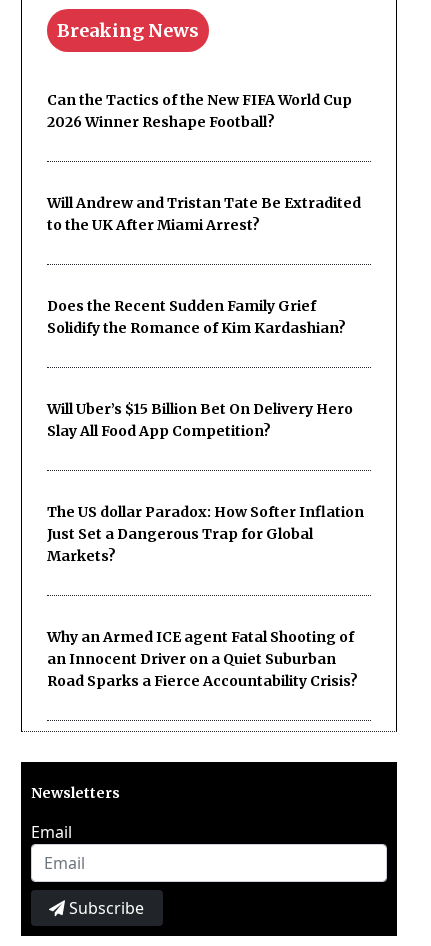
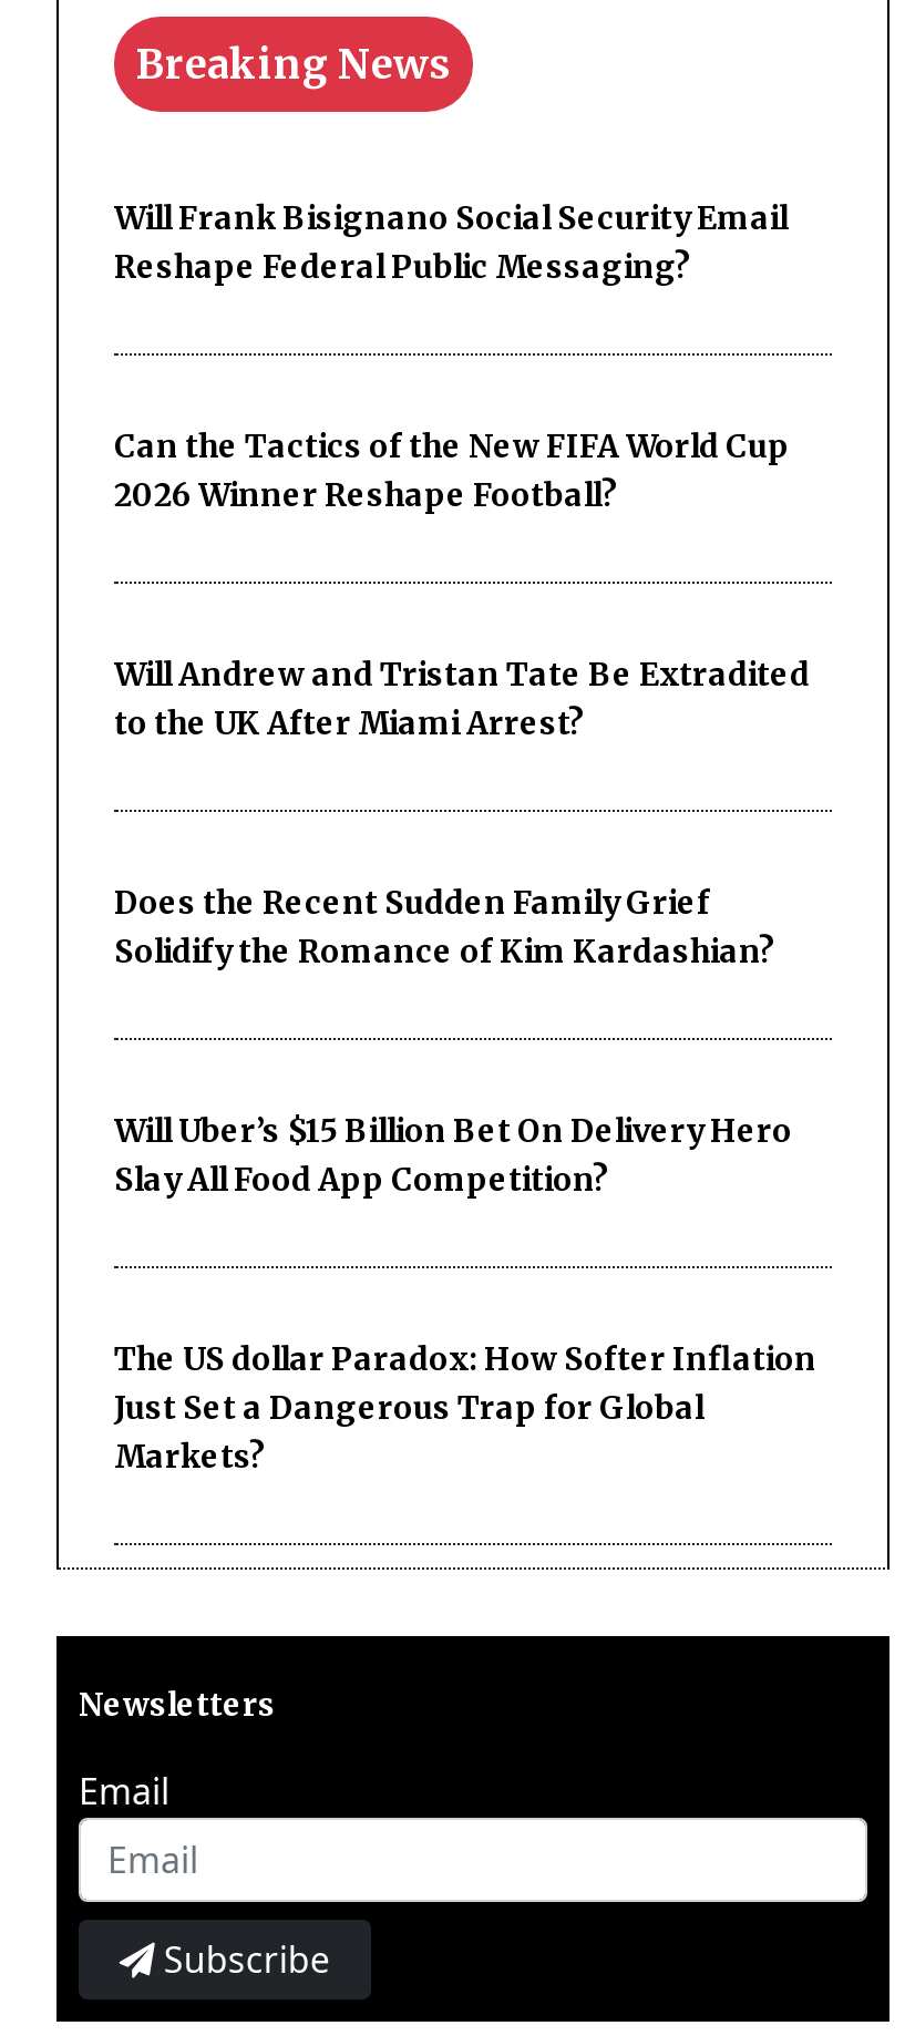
+ Will Frank Bisignano Social Security Email
+ Reshape Federal Public Messaging?

moved down: Can the Tactics of the New FIFA World Cup | 2026 Winner Reshape Football? | Will Andrew and Tristan Tate Be Extradited | ... | Just Set a Dangerous Trap for Global | Markets?

- Why an Armed ICE agent Fatal Shooting of
- an Innocent Driver on a Quiet Suburban
- Road Sparks a Fierce Accountability Crisis?
